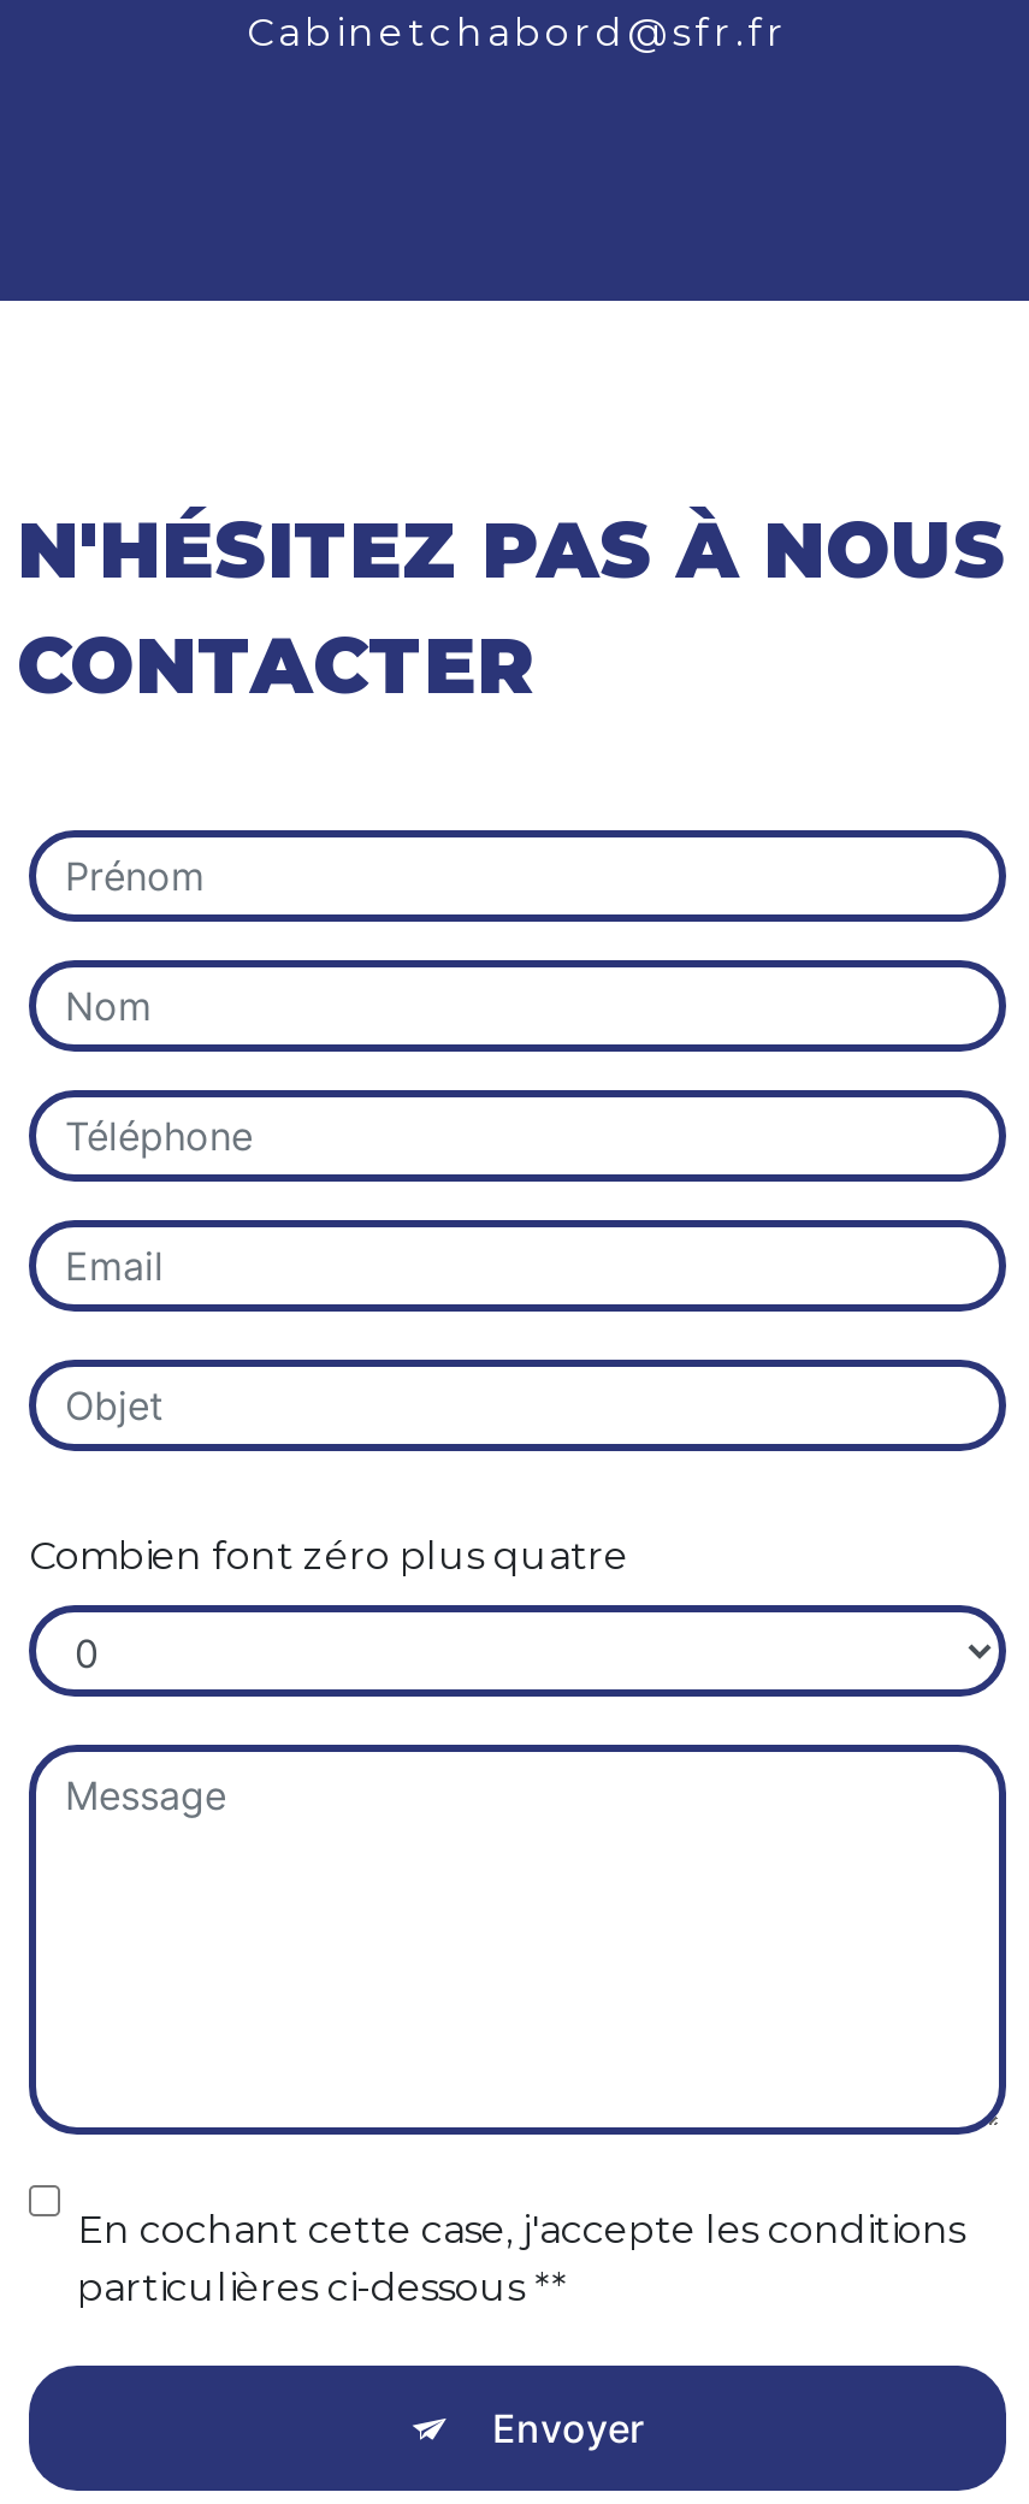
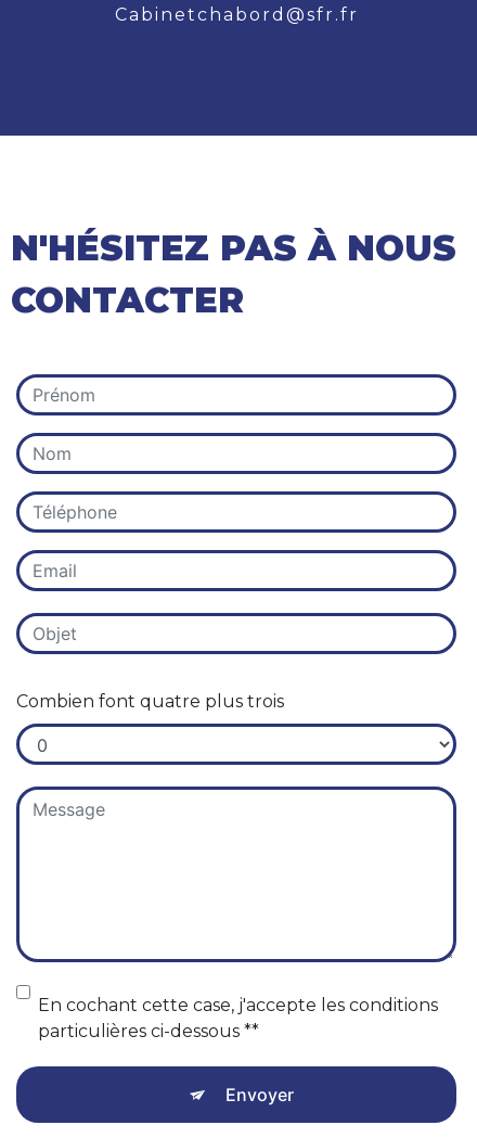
- Combien font zéro plus quatre
+ Combien font quatre plus trois
